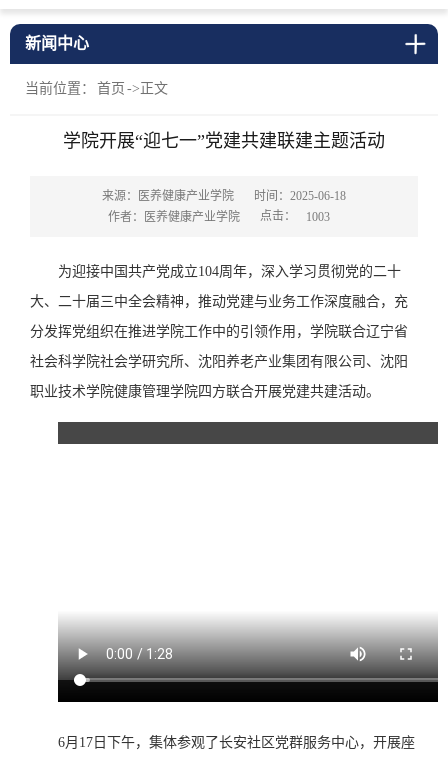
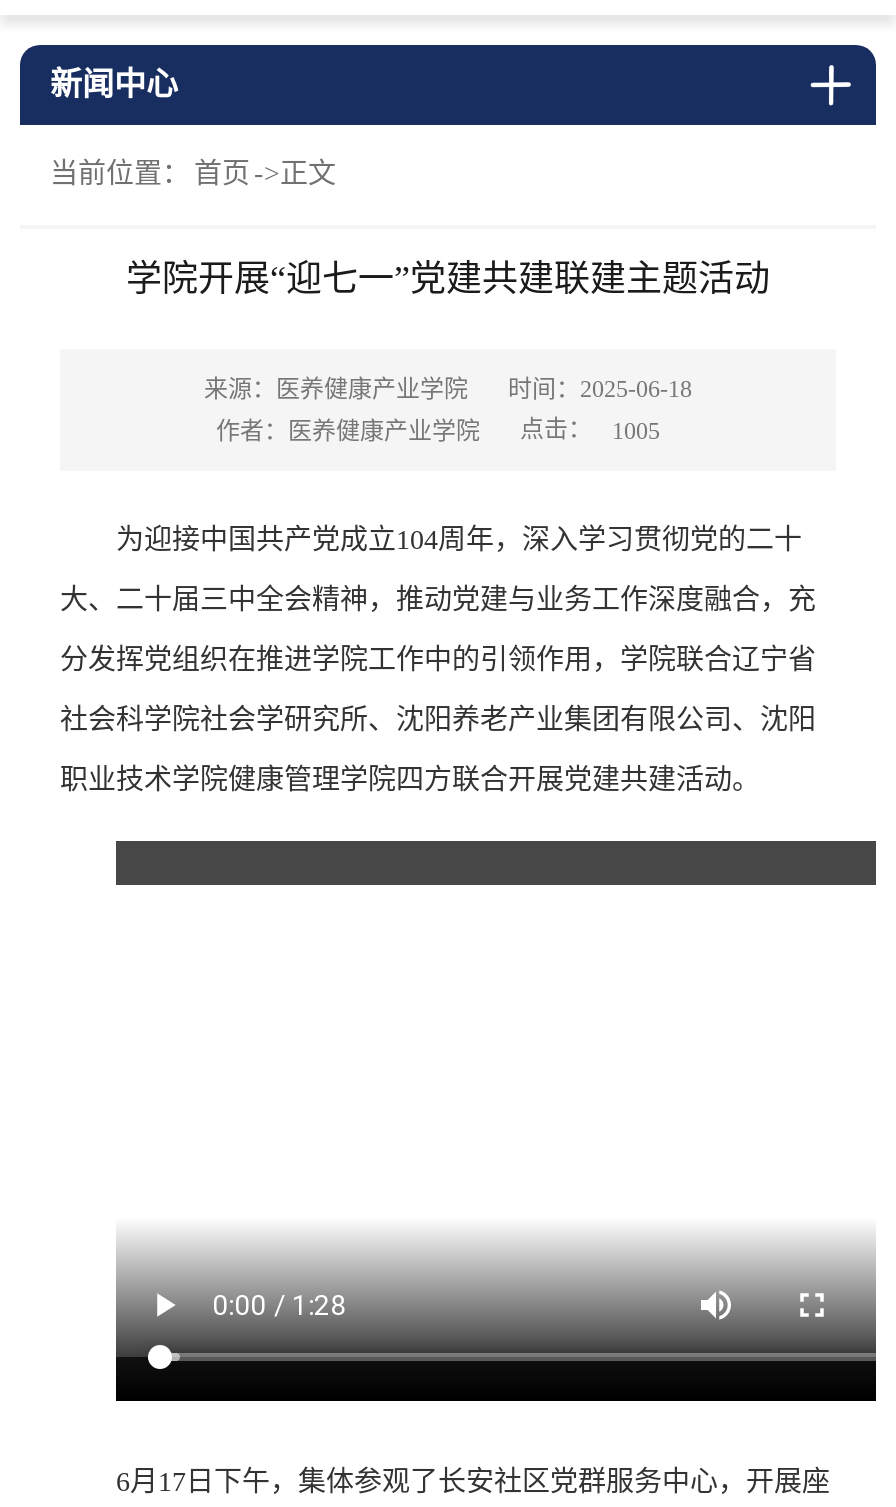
- 作者：医养健康产业学院 点击： 1003
+ 作者：医养健康产业学院 点击： 1005
